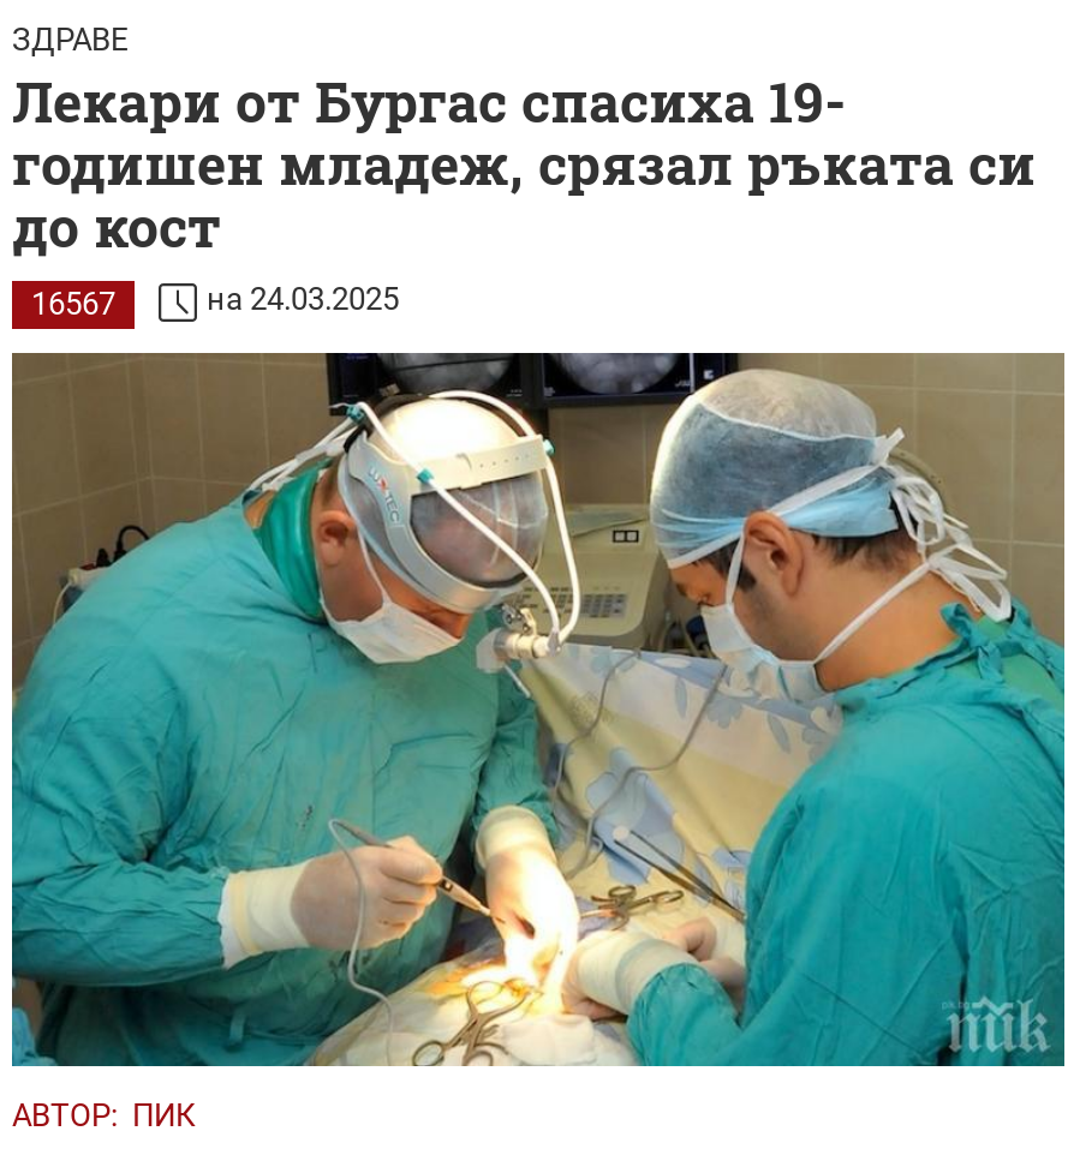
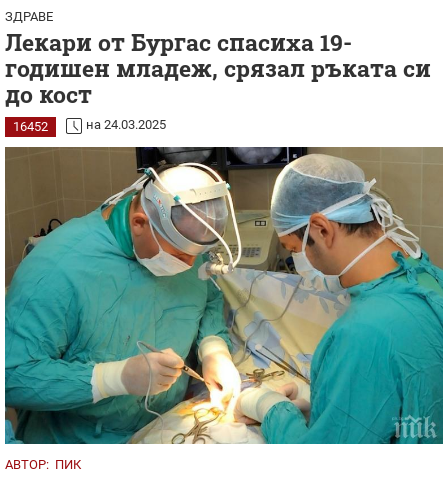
- 16567
+ 16452
